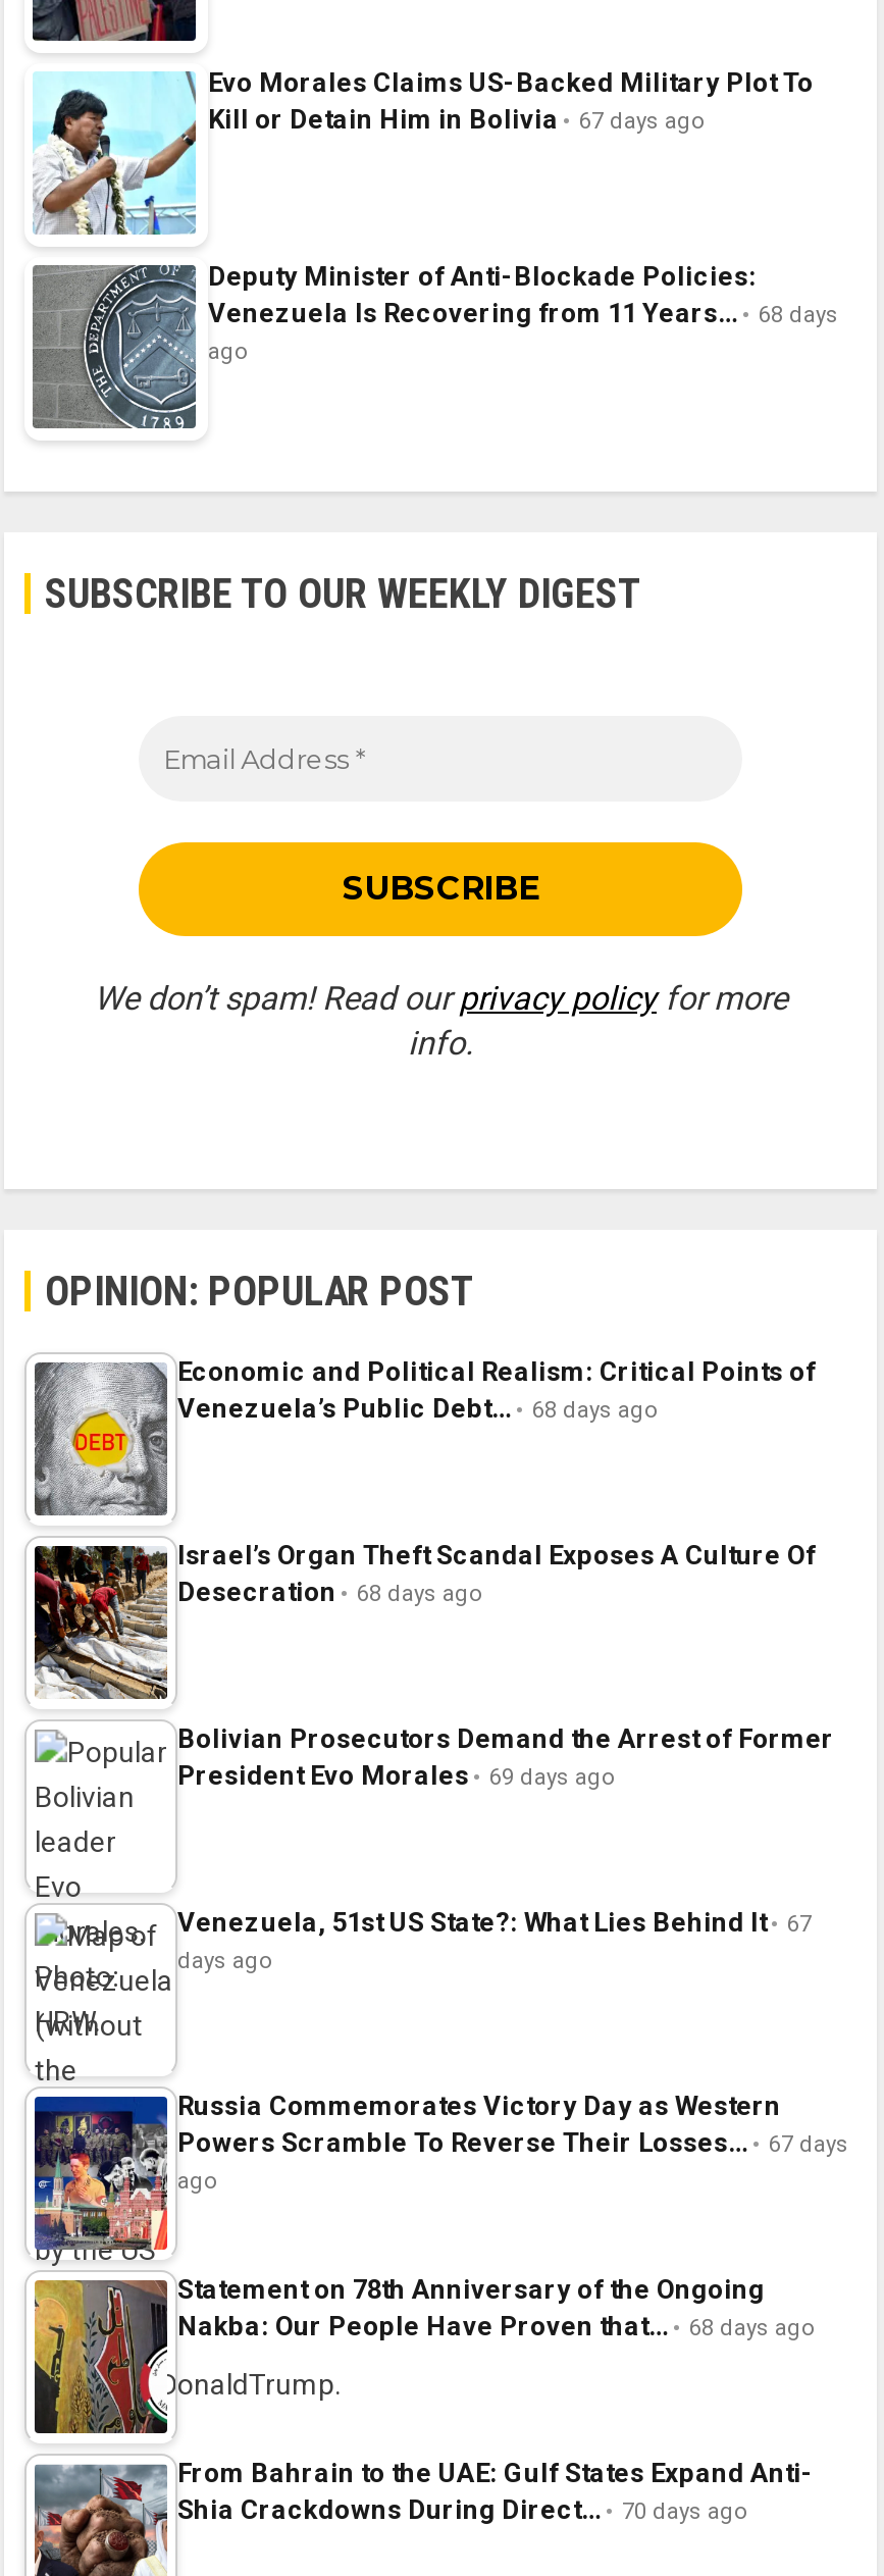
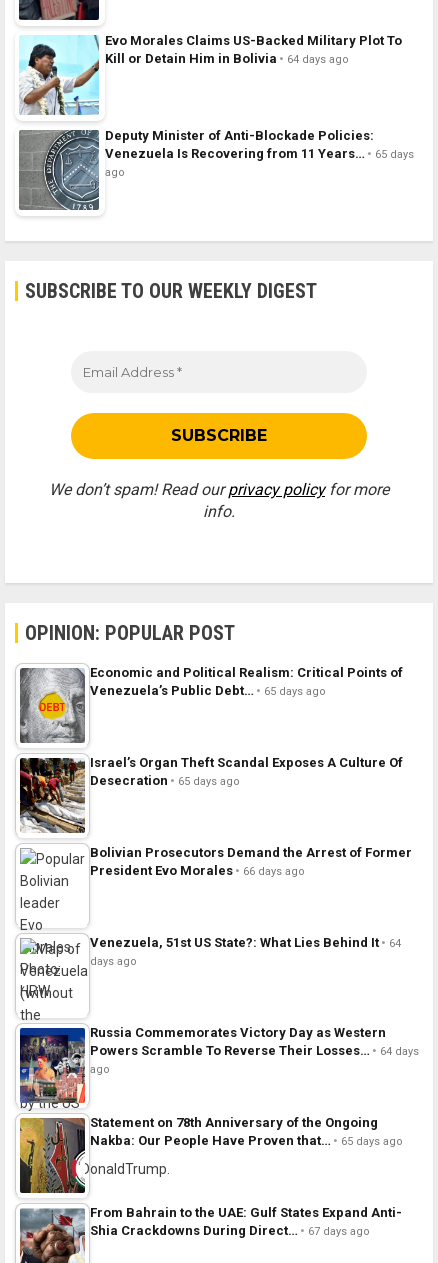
- Kill or Detain Him in Bolivia 67 days ago
+ Kill or Detain Him in Bolivia 64 days ago

- Venezuela Is Recovering from 11 Years… 68 days
+ Venezuela Is Recovering from 11 Years… 65 days

- Venezuela’s Public Debt… 68 days ago
+ Venezuela’s Public Debt… 65 days ago

- Desecration 68 days ago
+ Desecration 65 days ago

- President Evo Morales 69 days ago
+ President Evo Morales 66 days ago

- Venezuela, 51st US State?: What Lies Behind It 67
+ Venezuela, 51st US State?: What Lies Behind It 64

- Powers Scramble To Reverse Their Losses… 67 days
+ Powers Scramble To Reverse Their Losses… 64 days

- Nakba: Our People Have Proven that… 68 days ago
+ Nakba: Our People Have Proven that… 65 days ago

- Shia Crackdowns During Direct… 70 days ago
+ Shia Crackdowns During Direct… 67 days ago
